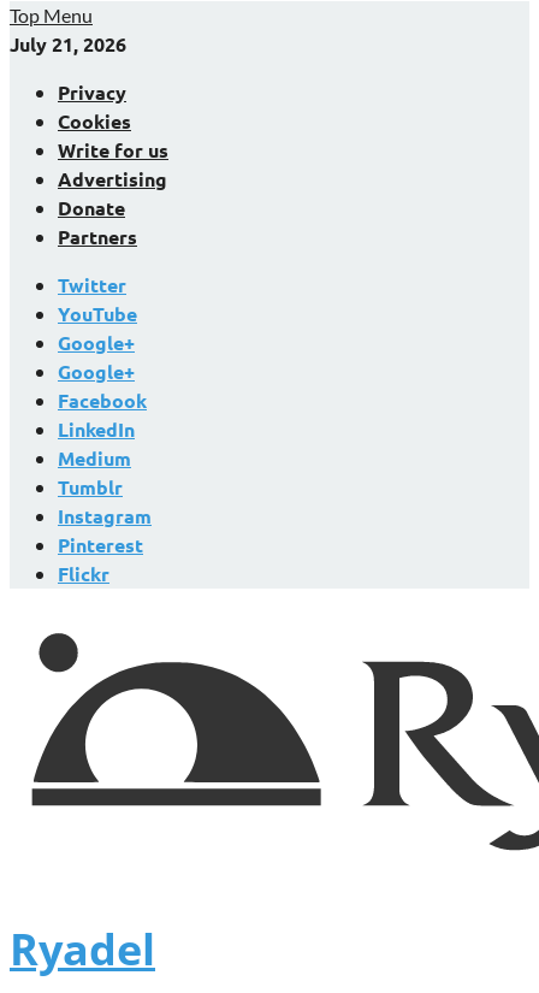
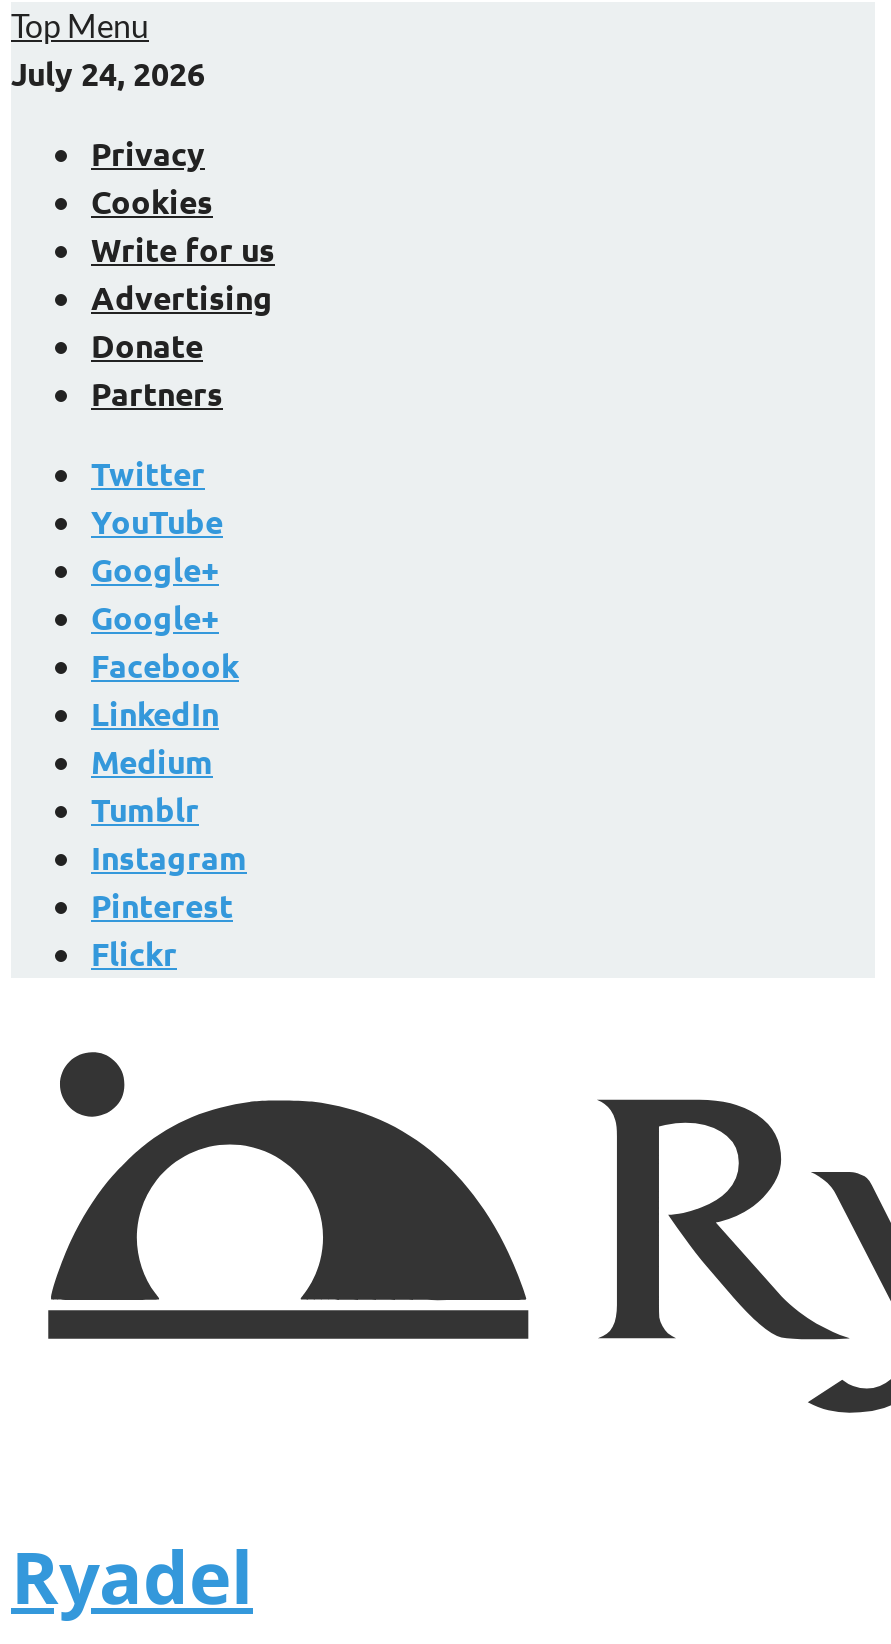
- July 21, 2026
+ July 24, 2026
